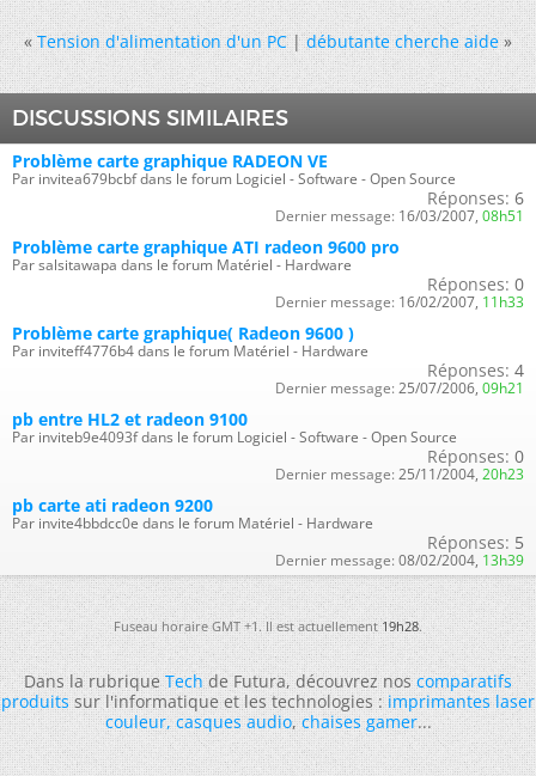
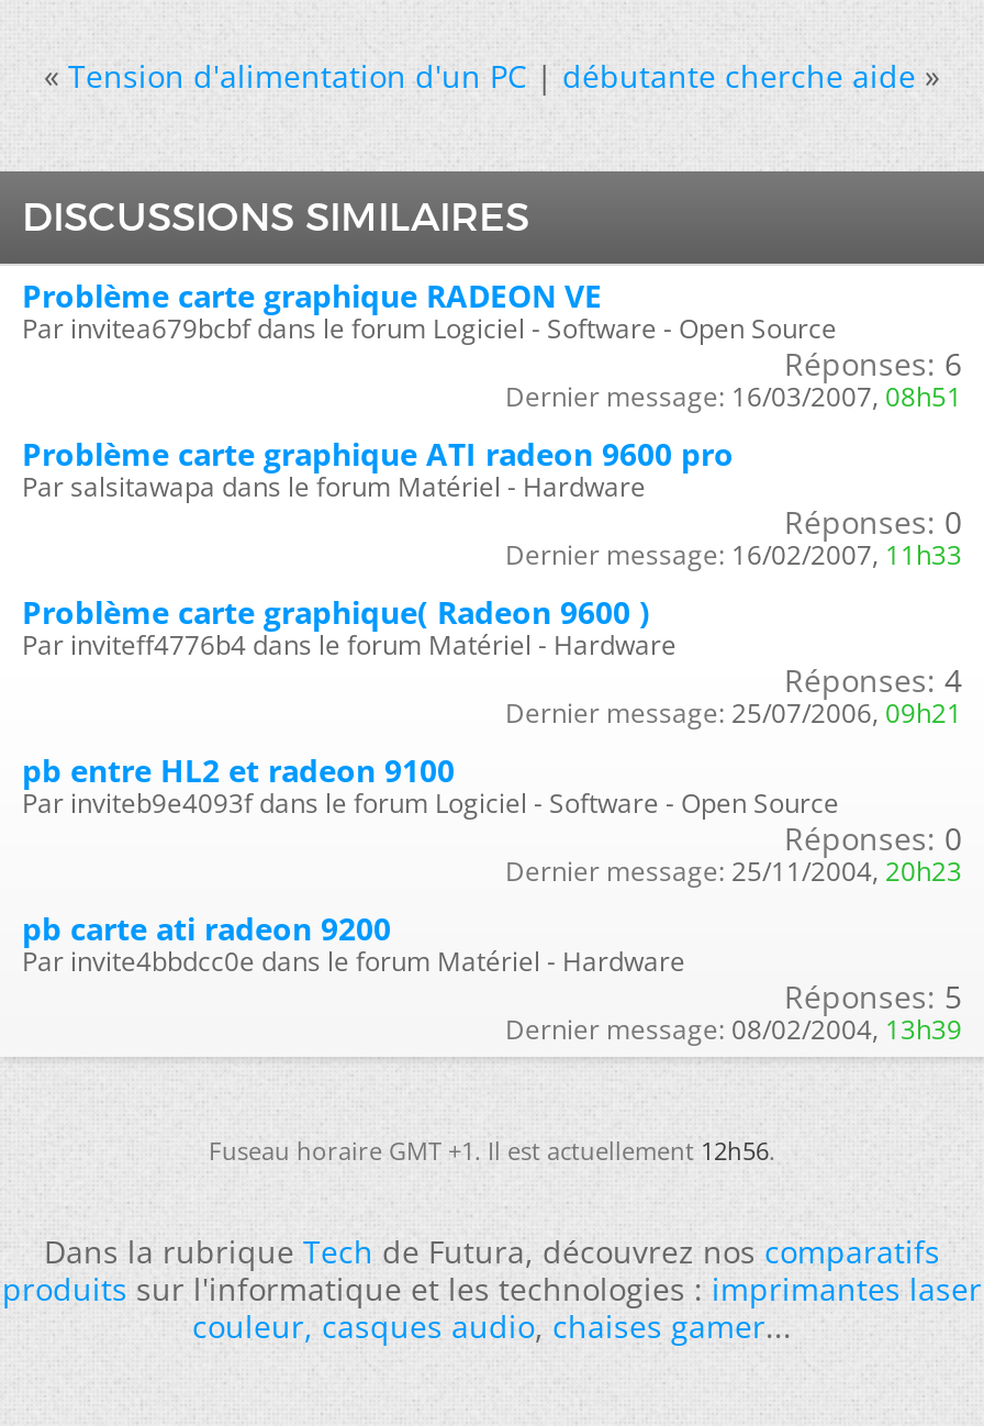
- Fuseau horaire GMT +1. Il est actuellement 19h28.
+ Fuseau horaire GMT +1. Il est actuellement 12h56.
